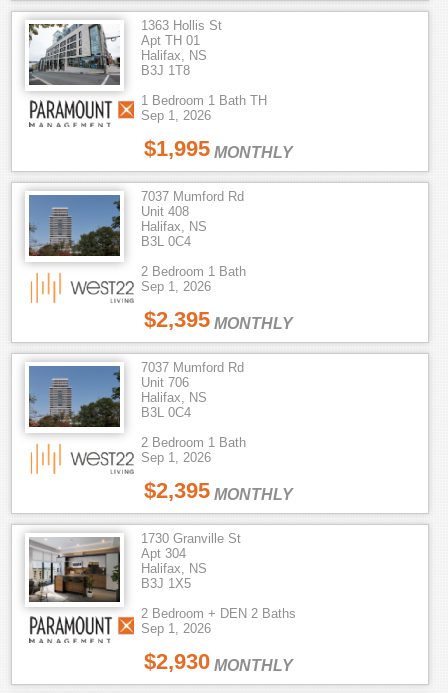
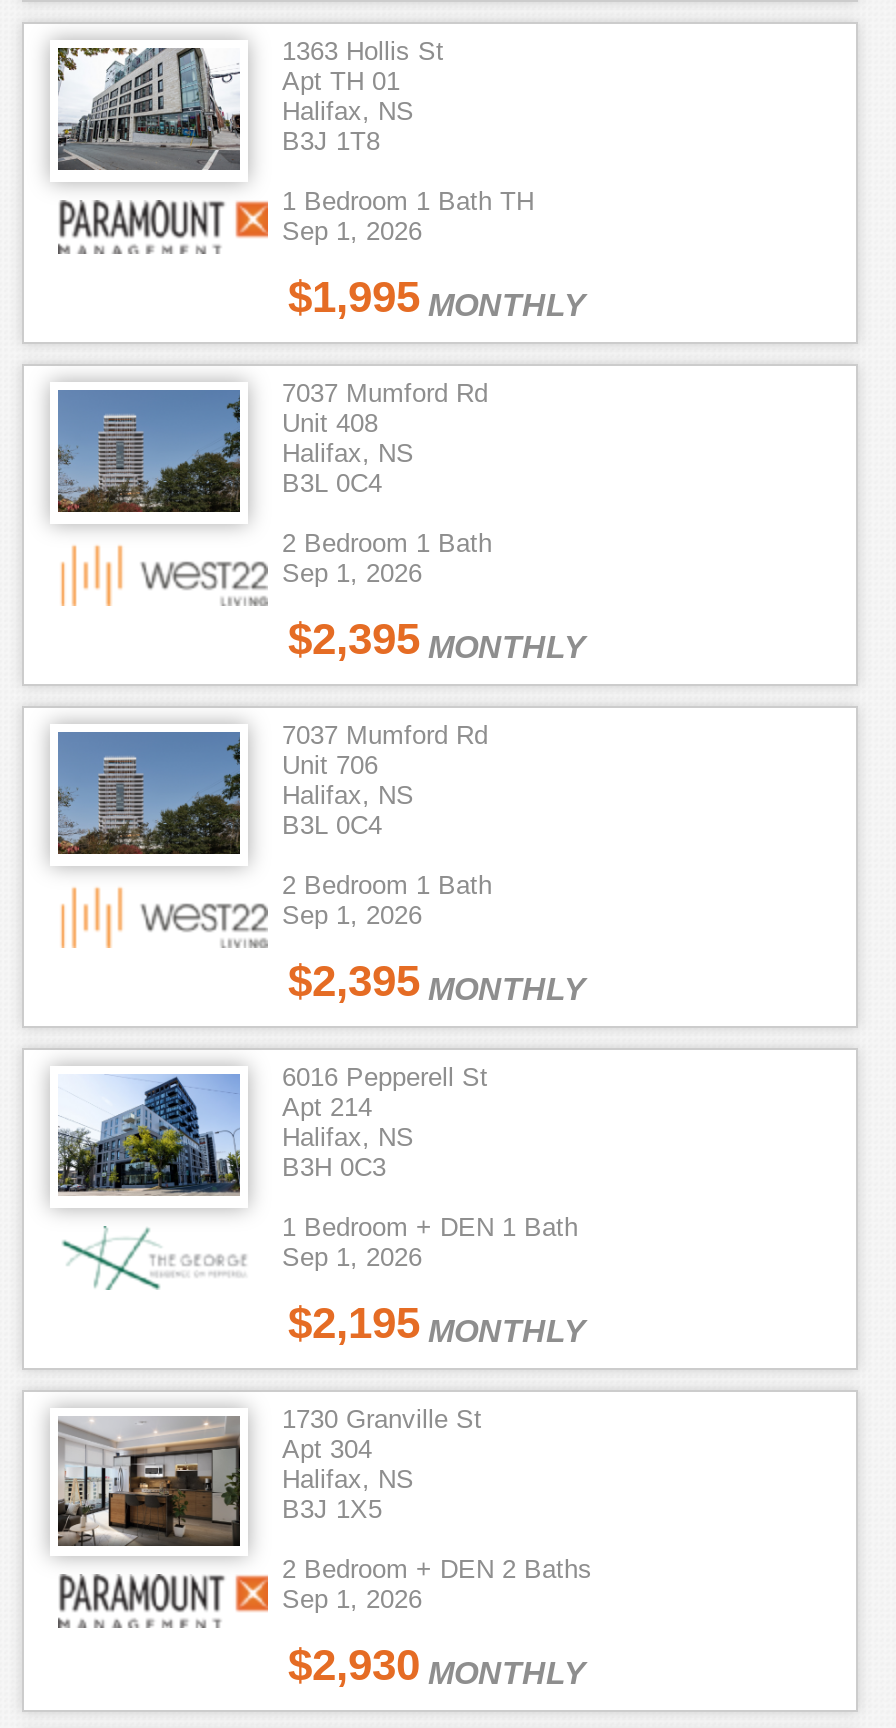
+ [image]
+ 6016 Pepperell St
+ Apt 214
+ Halifax, NS
+ B3H 0C3
+ 1 Bedroom + DEN 1 Bath
+ Sep 1, 2026
+ $2,195 MONTHLY

+ [image]
